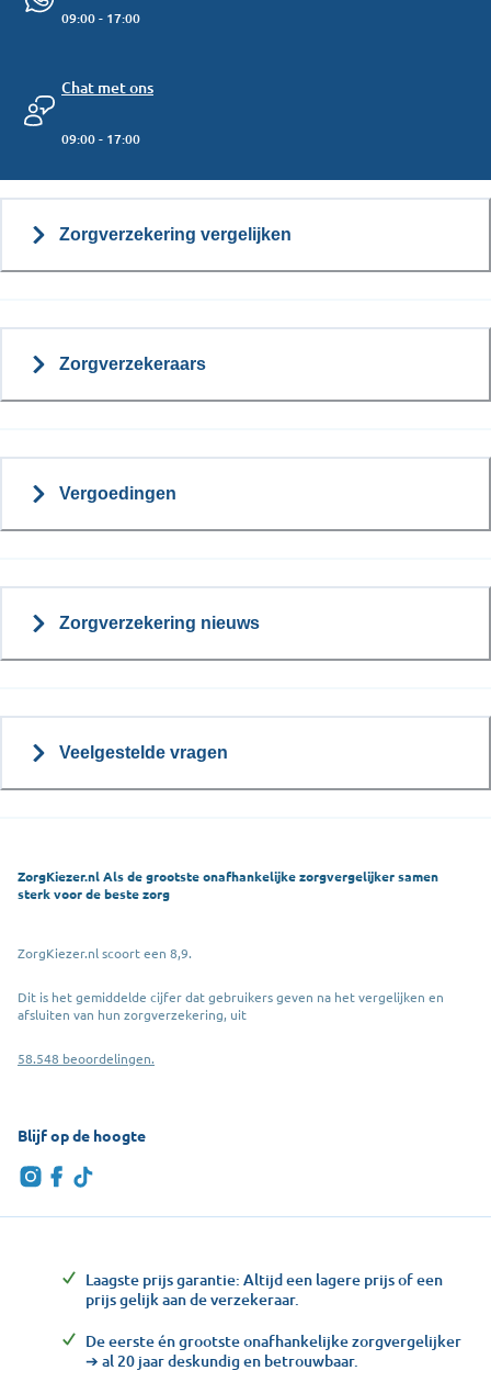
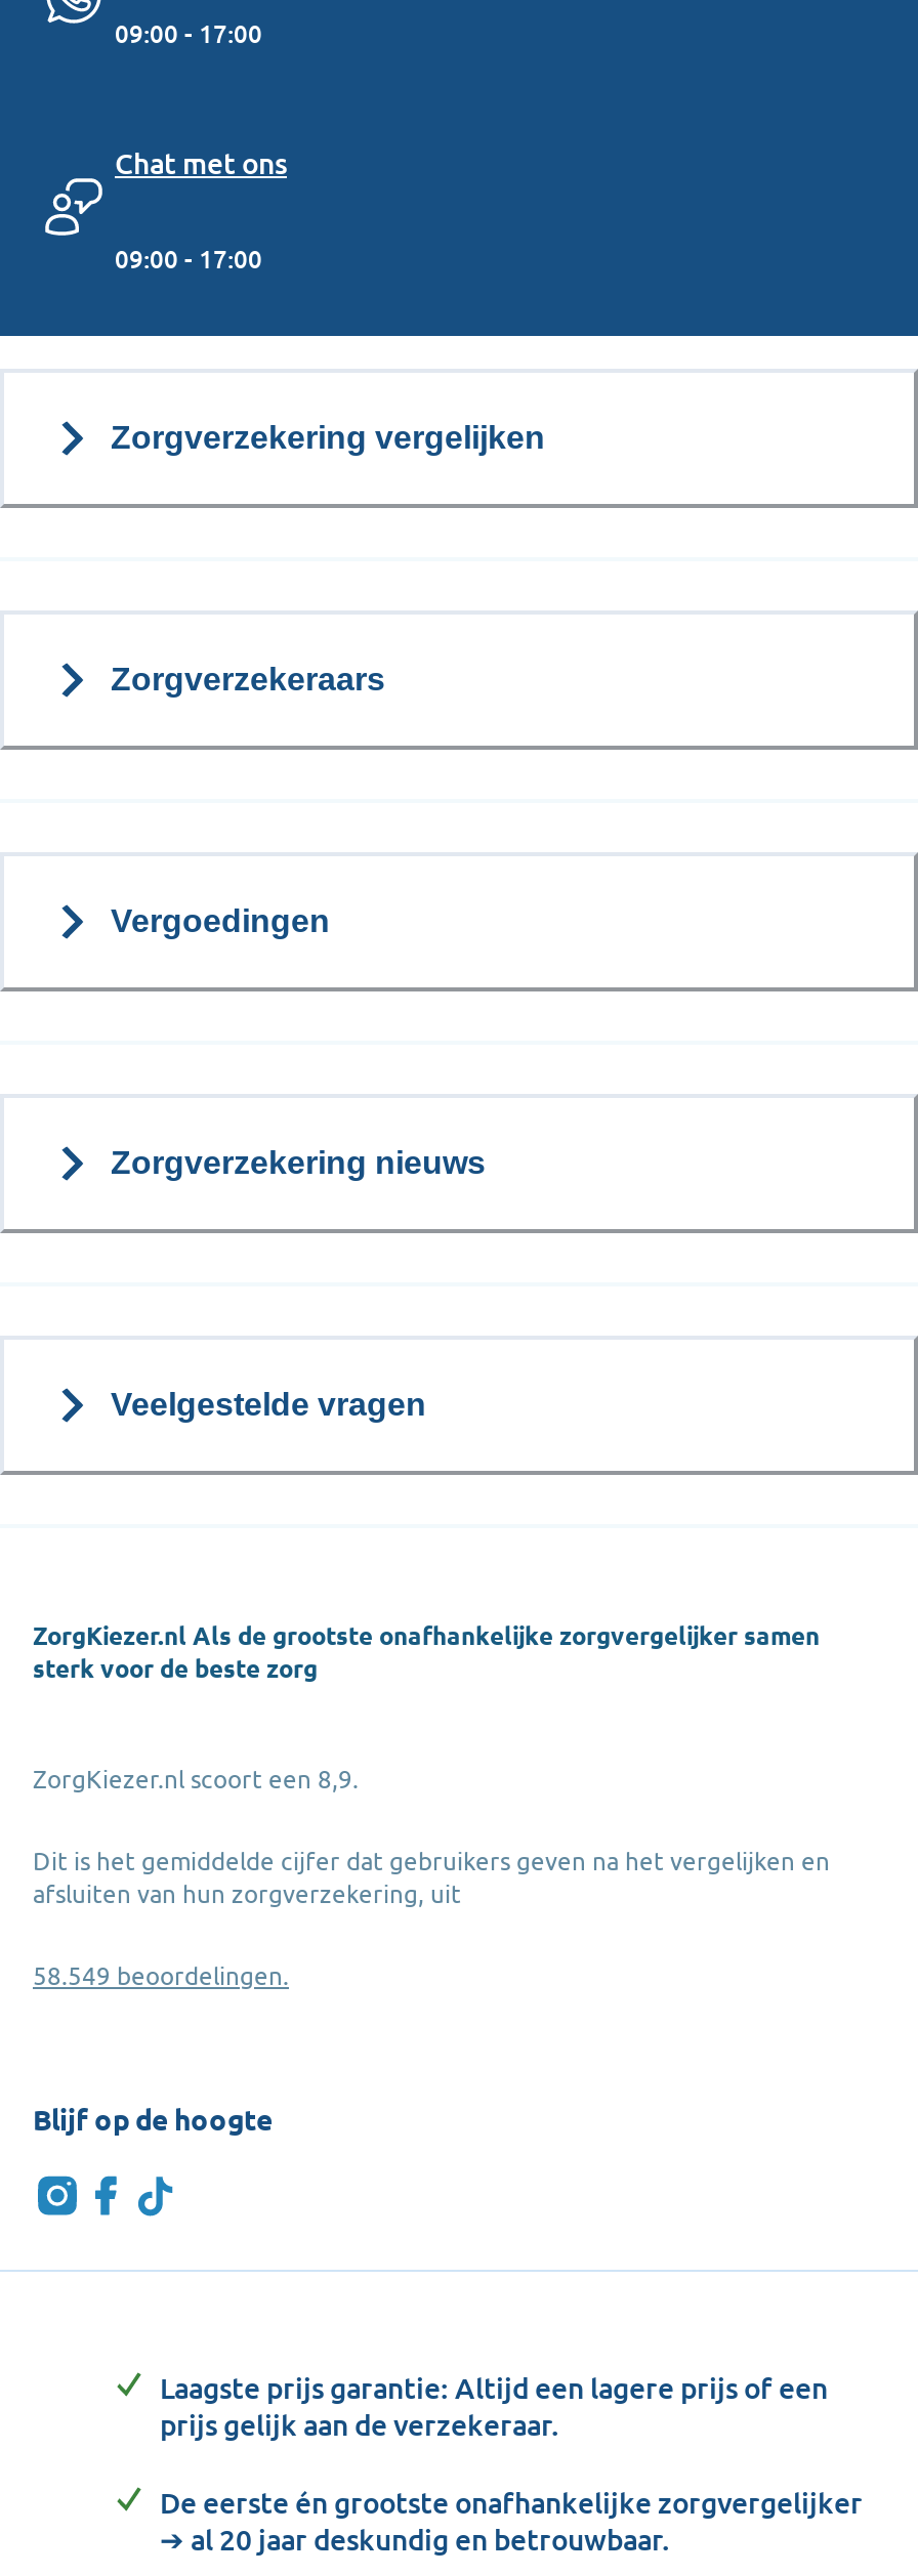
- 58.548 beoordelingen.
+ 58.549 beoordelingen.
